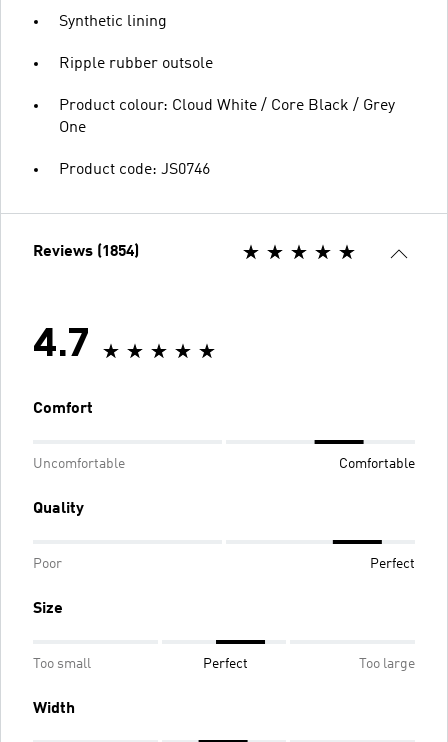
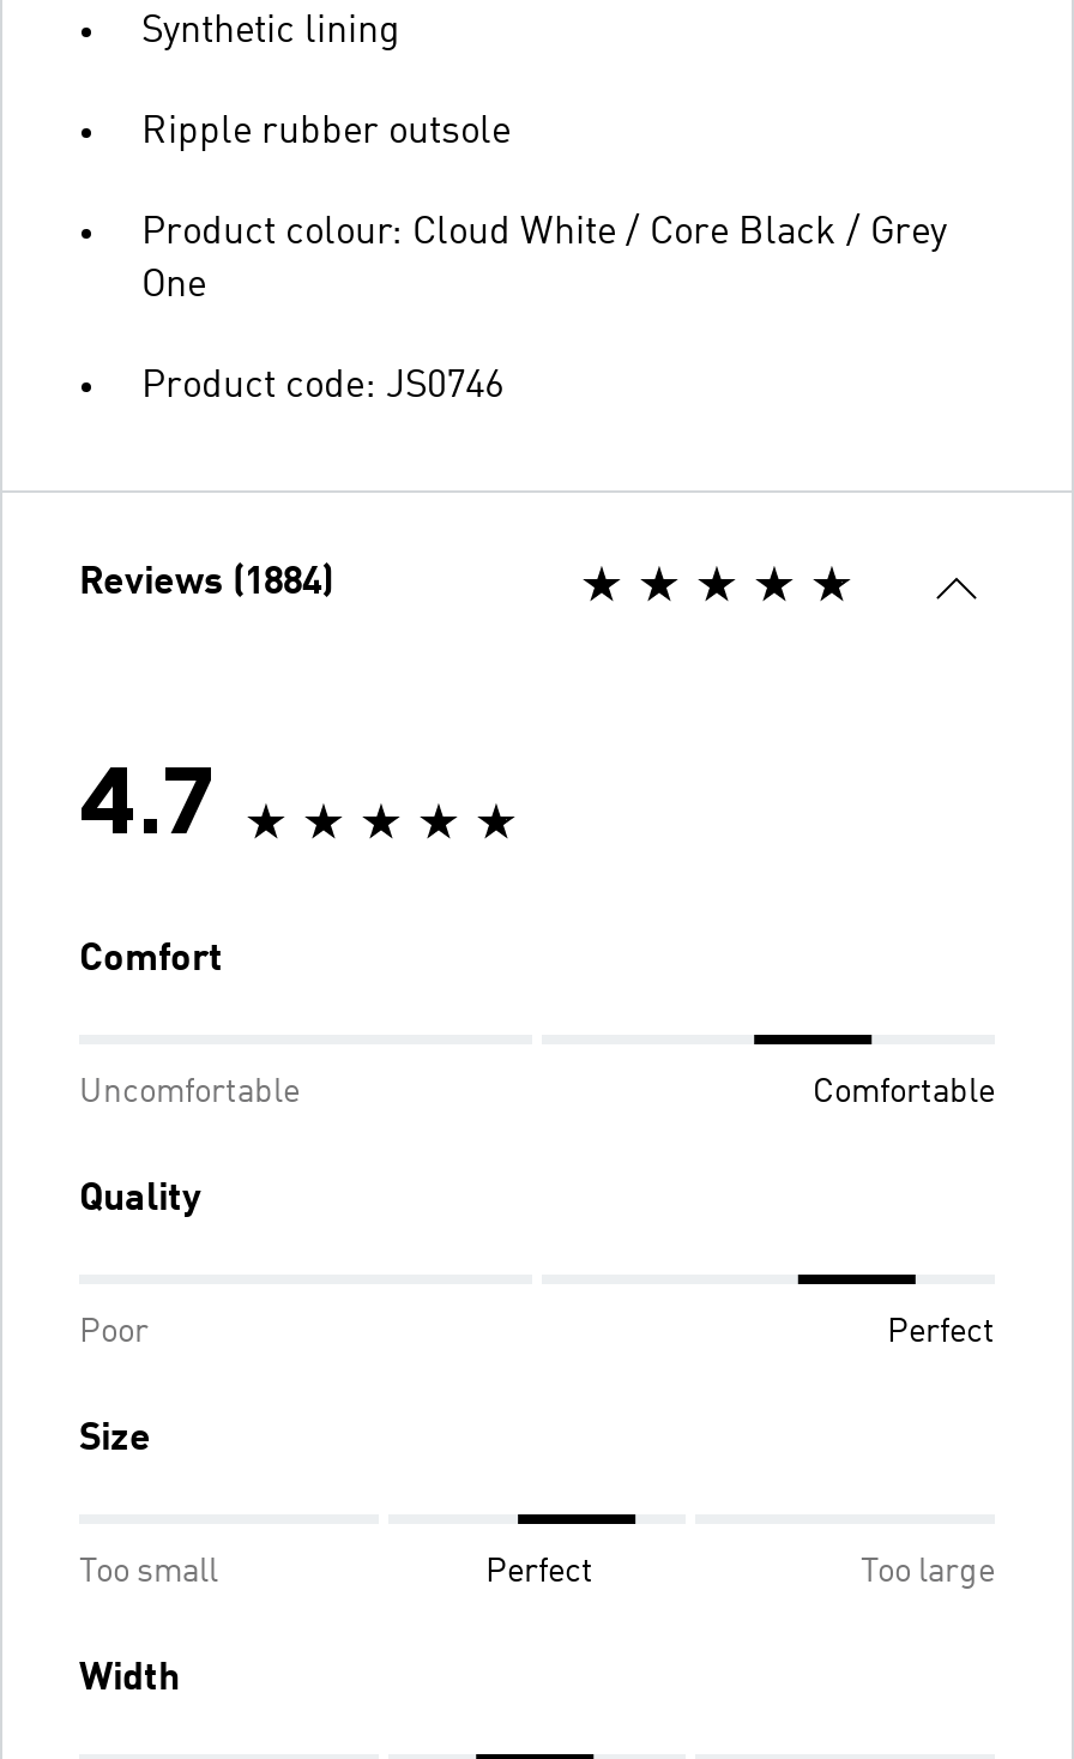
- Reviews (1854)
+ Reviews (1884)
